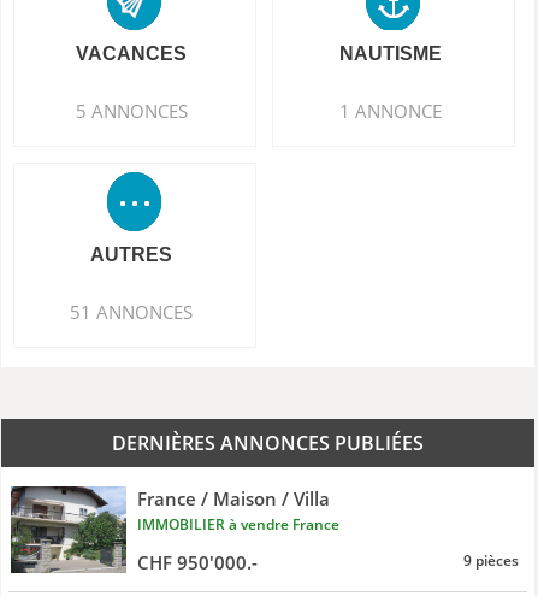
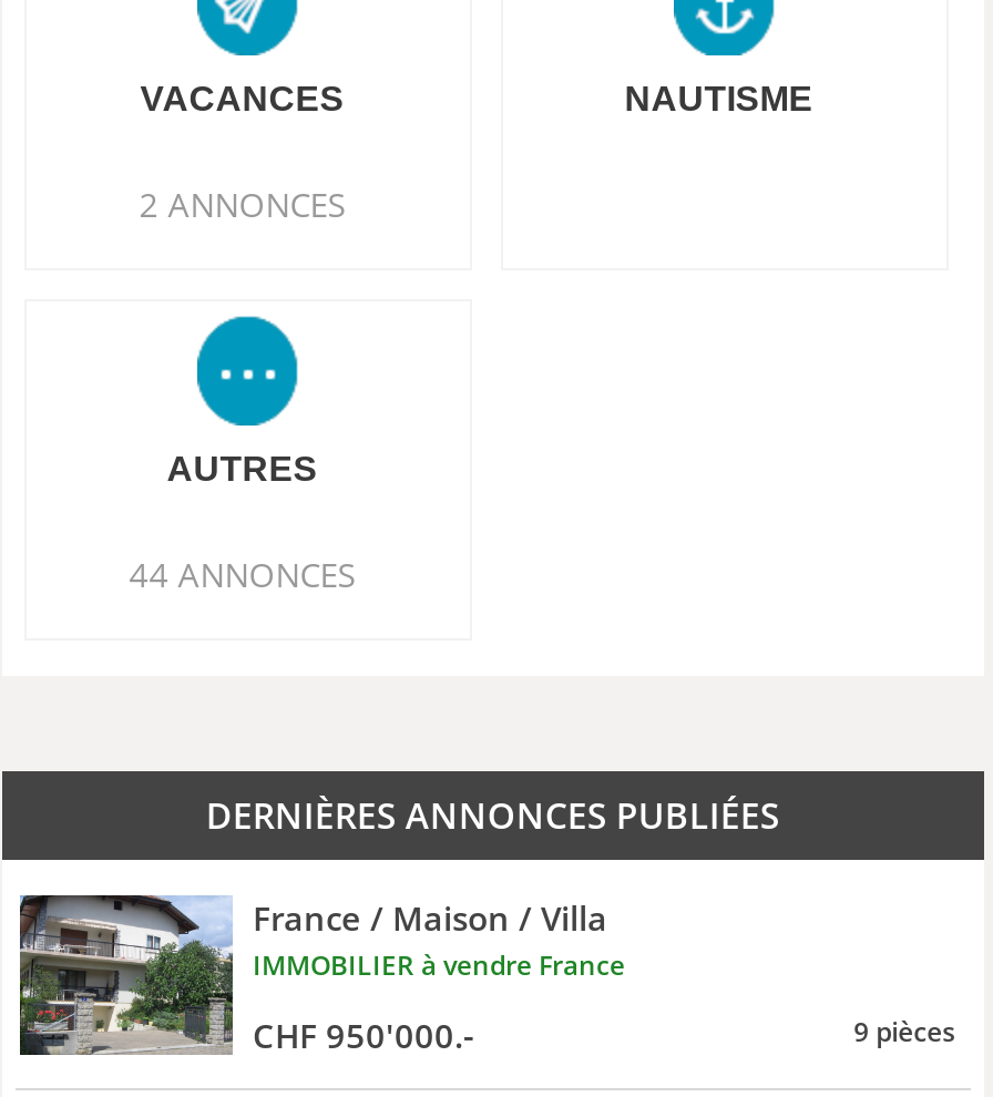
- 5 ANNONCES
+ 2 ANNONCES

- 1 ANNONCE

- 51 ANNONCES
+ 44 ANNONCES
